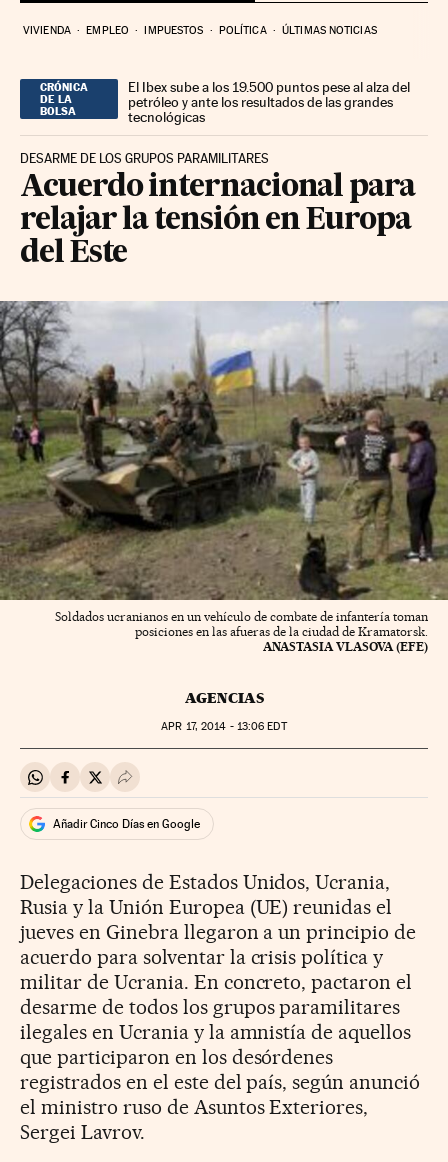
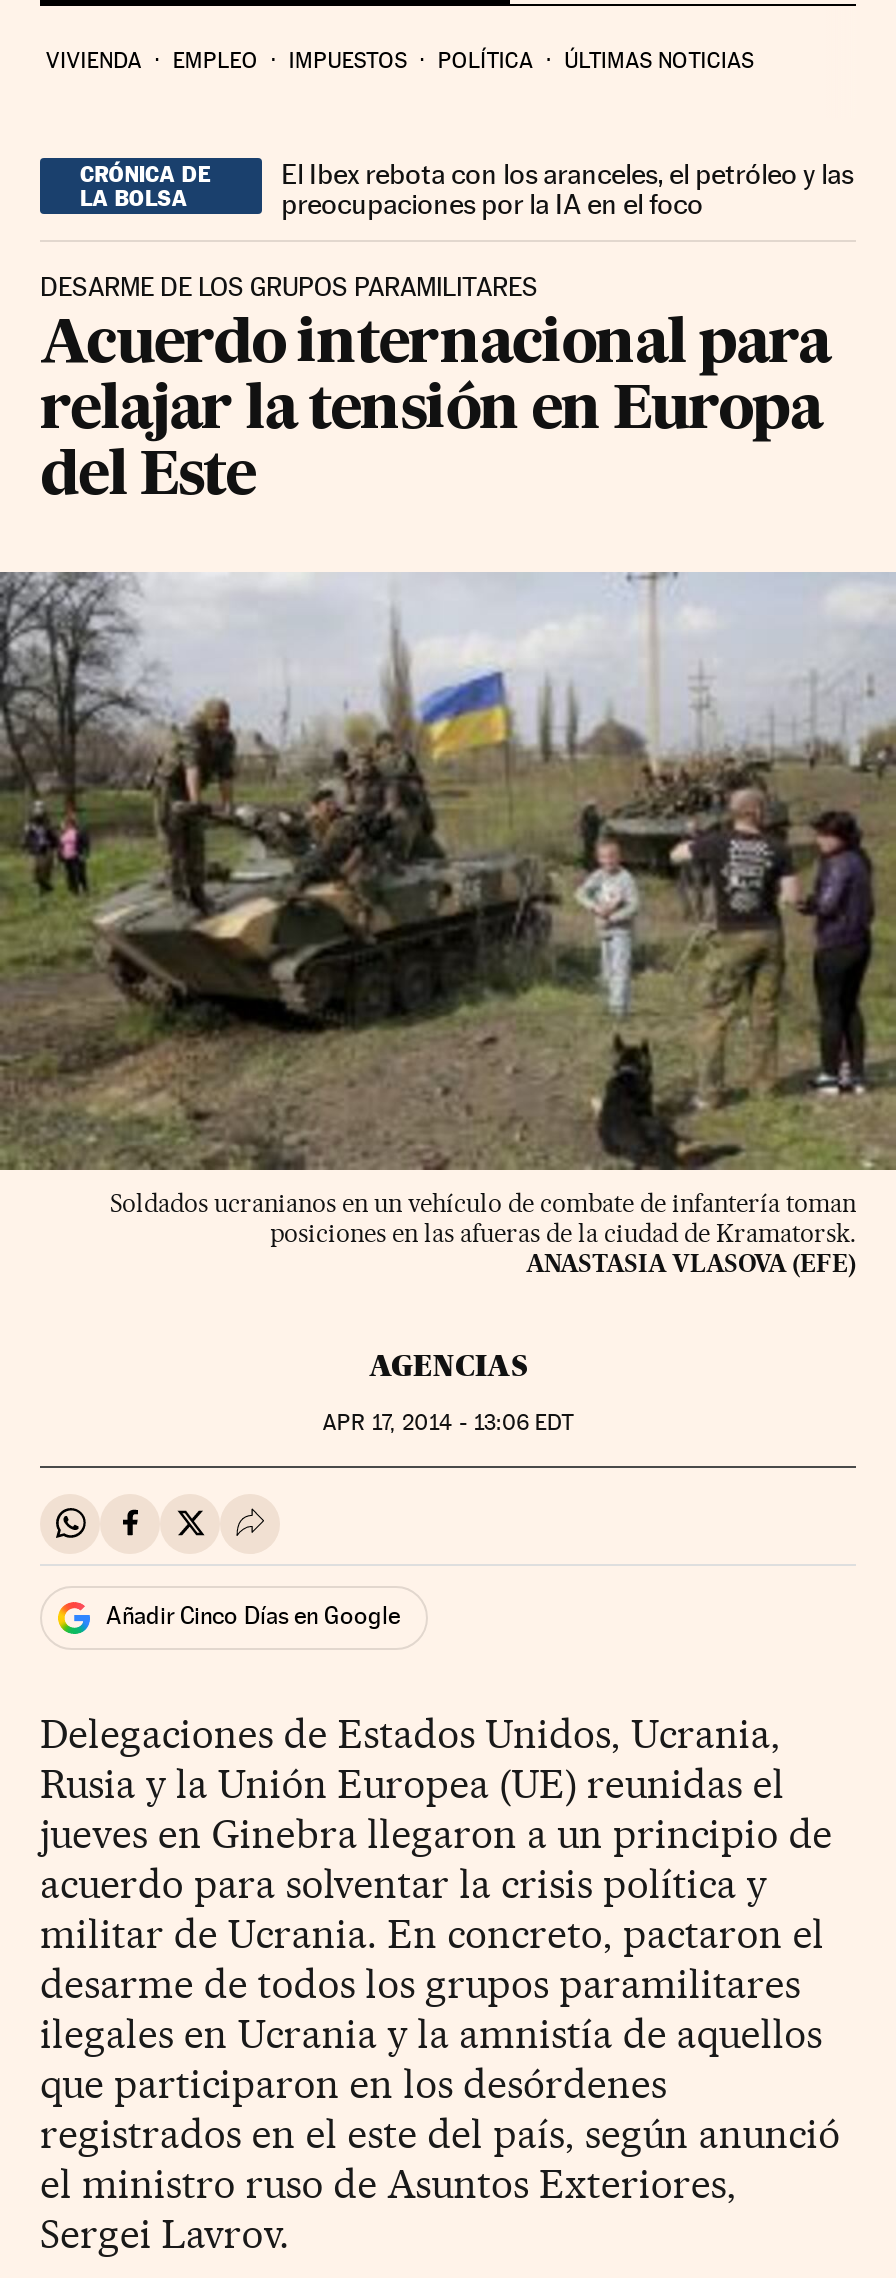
- El Ibex sube a los 19.500 puntos pese al alza del
- petróleo y ante los resultados de las grandes
- tecnológicas
+ El Ibex rebota con los aranceles, el petróleo y las
+ preocupaciones por la IA en el foco
